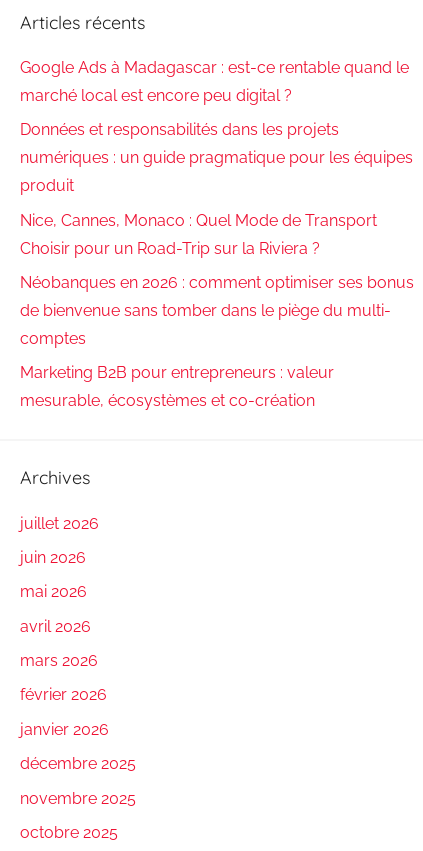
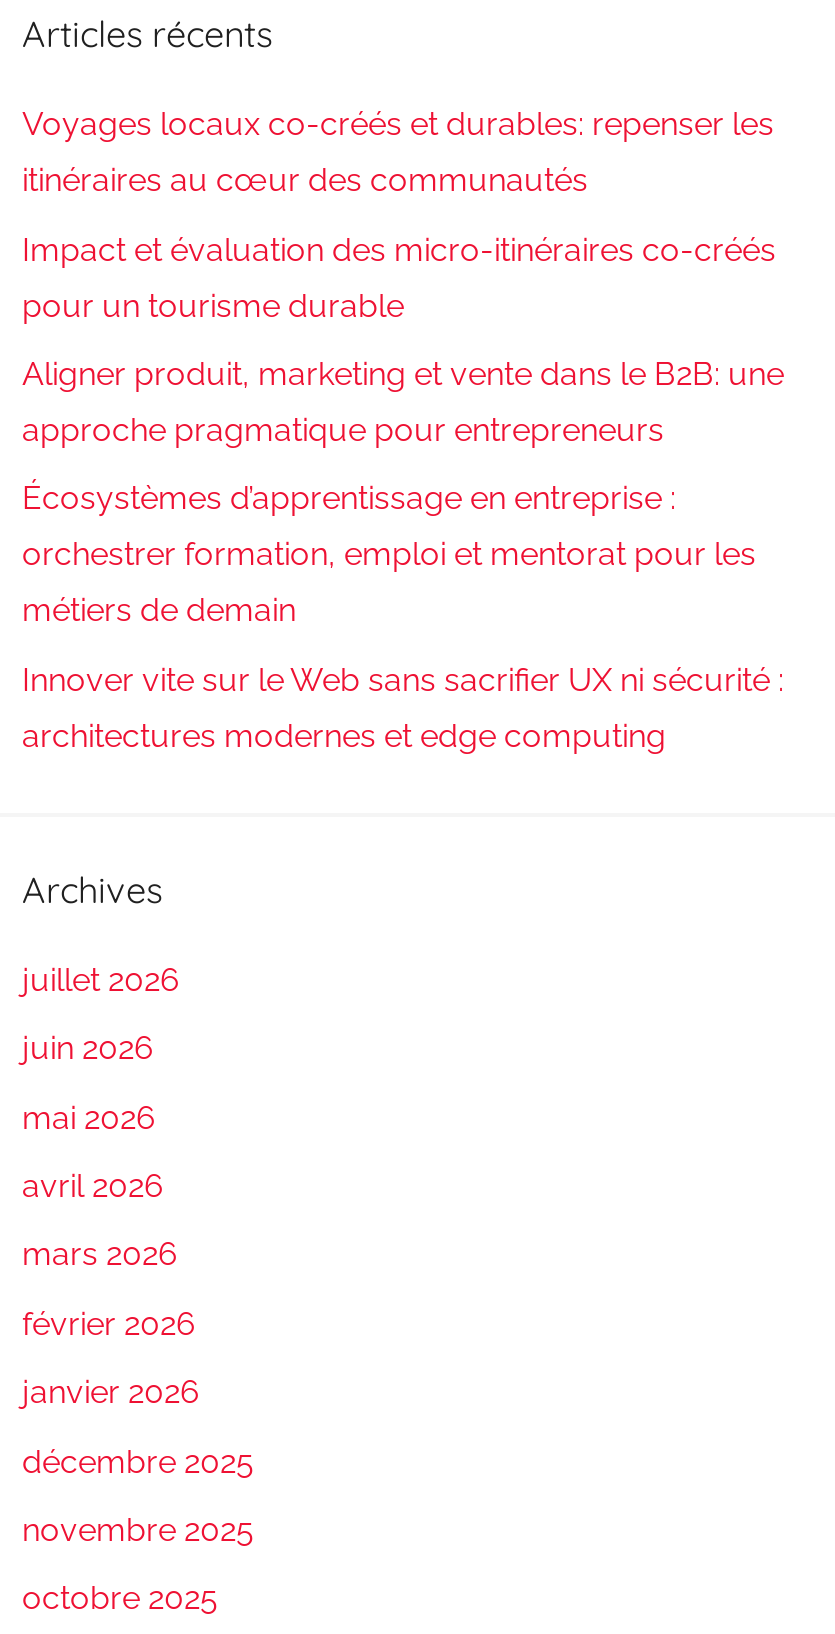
- Google Ads à Madagascar : est-ce rentable quand le
- marché local est encore peu digital ?
- Données et responsabilités dans les projets
- numériques : un guide pragmatique pour les équipes
- produit
- Nice, Cannes, Monaco : Quel Mode de Transport
- Choisir pour un Road-Trip sur la Riviera ?
- Néobanques en 2026 : comment optimiser ses bonus
- de bienvenue sans tomber dans le piège du multi-
- comptes
- Marketing B2B pour entrepreneurs : valeur
- mesurable, écosystèmes et co-création
+ Voyages locaux co-créés et durables: repenser les
+ itinéraires au cœur des communautés
+ Impact et évaluation des micro-itinéraires co-créés
+ pour un tourisme durable
+ Aligner produit, marketing et vente dans le B2B: une
+ approche pragmatique pour entrepreneurs
+ Écosystèmes d’apprentissage en entreprise :
+ orchestrer formation, emploi et mentorat pour les
+ métiers de demain
+ Innover vite sur le Web sans sacrifier UX ni sécurité :
+ architectures modernes et edge computing
